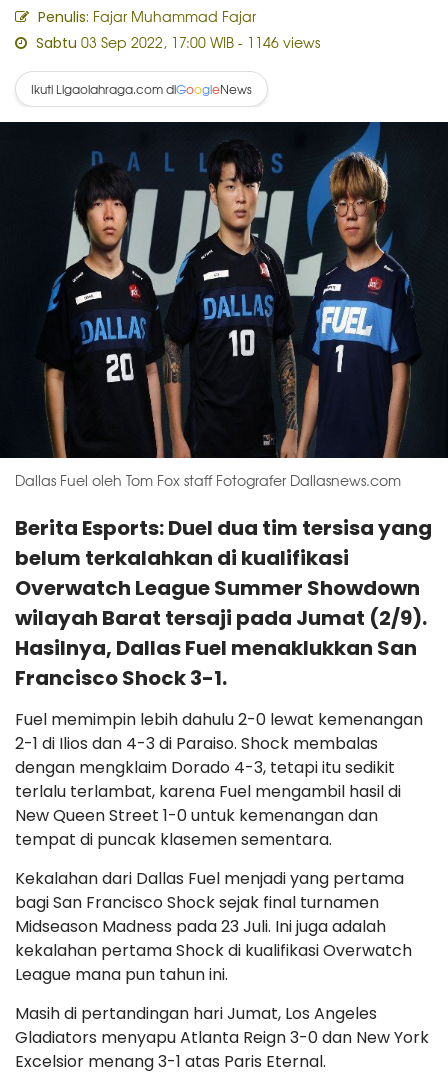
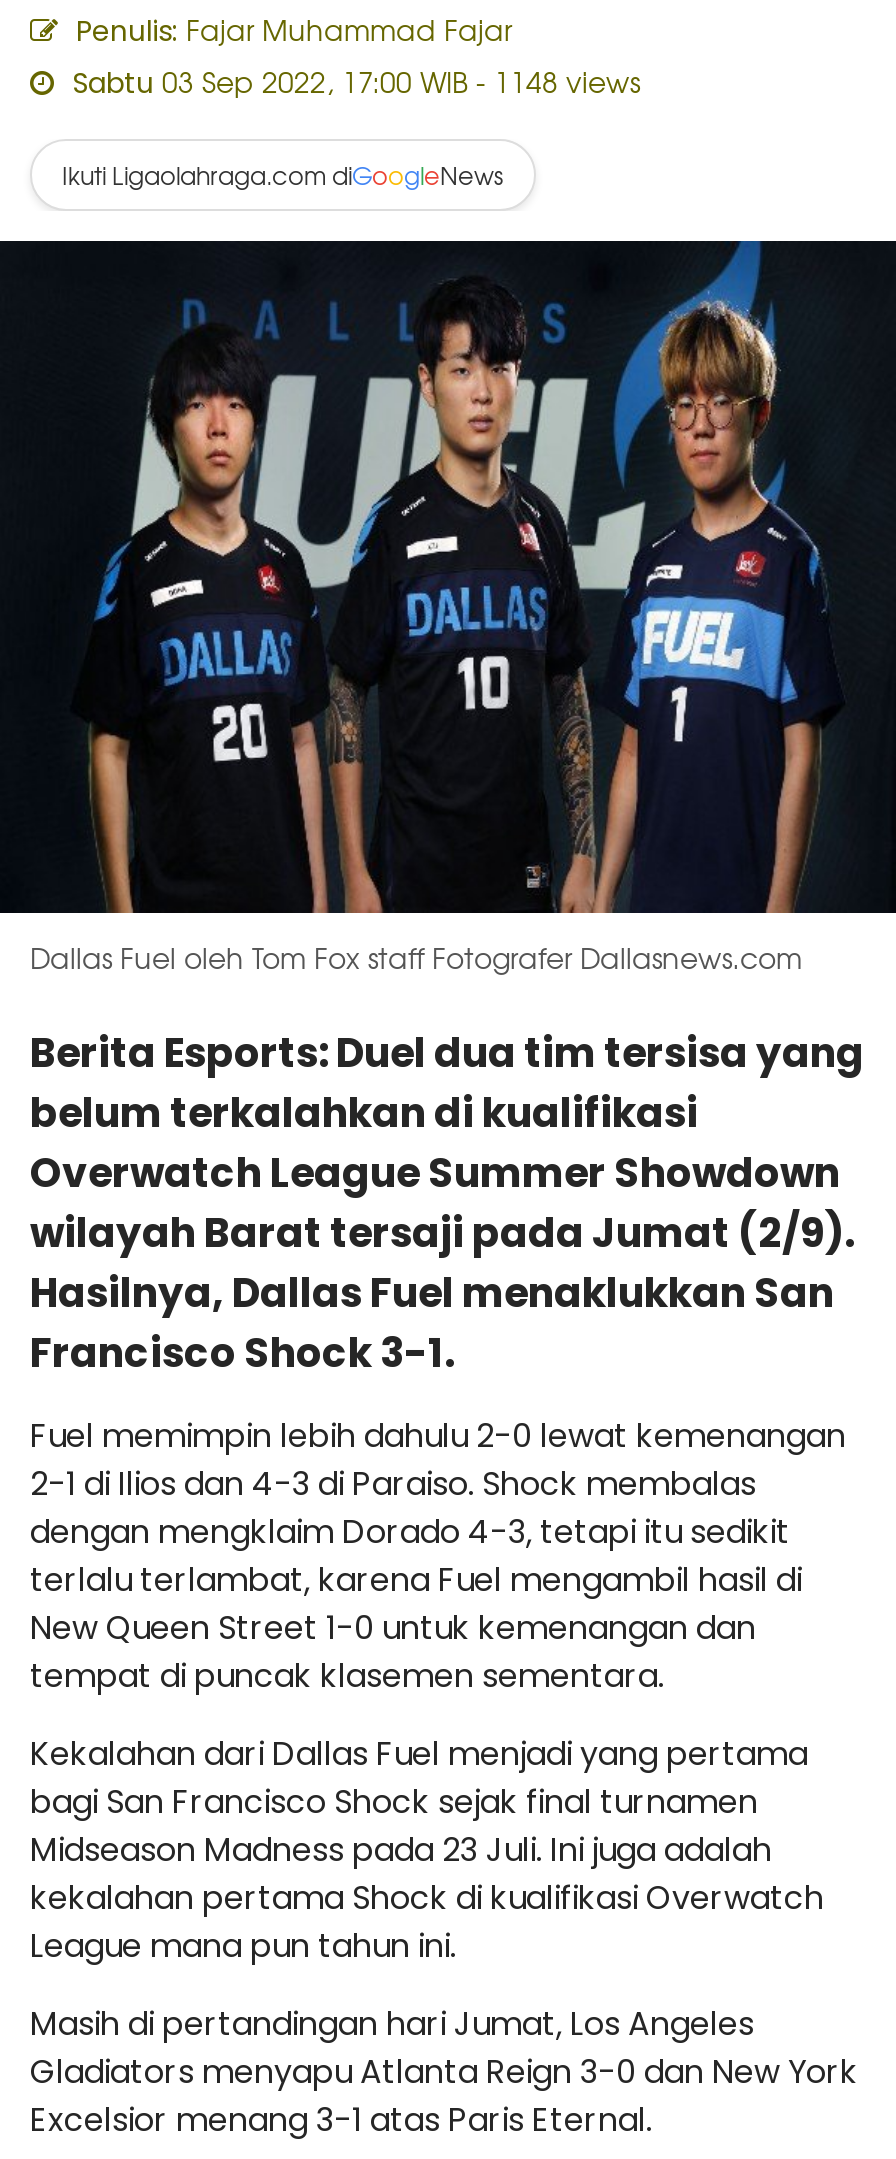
- Sabtu 03 Sep 2022, 17:00 WIB - 1146 views
+ Sabtu 03 Sep 2022, 17:00 WIB - 1148 views
